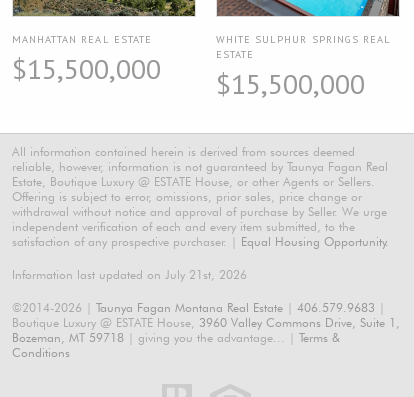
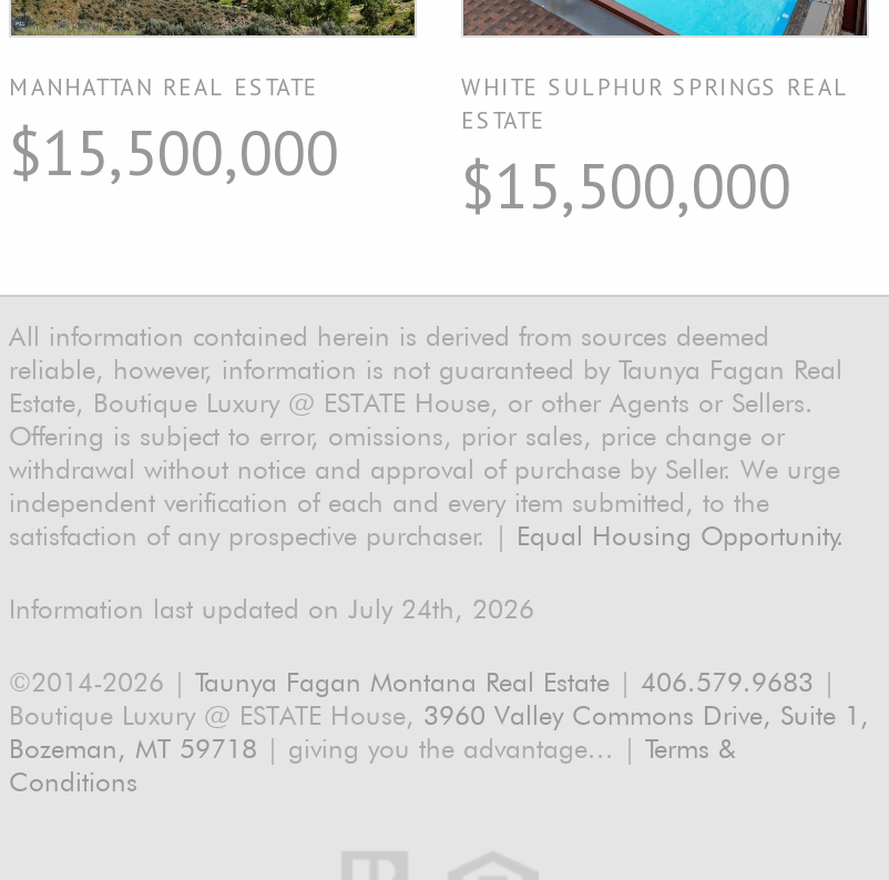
- Information last updated on July 21st, 2026
+ Information last updated on July 24th, 2026
